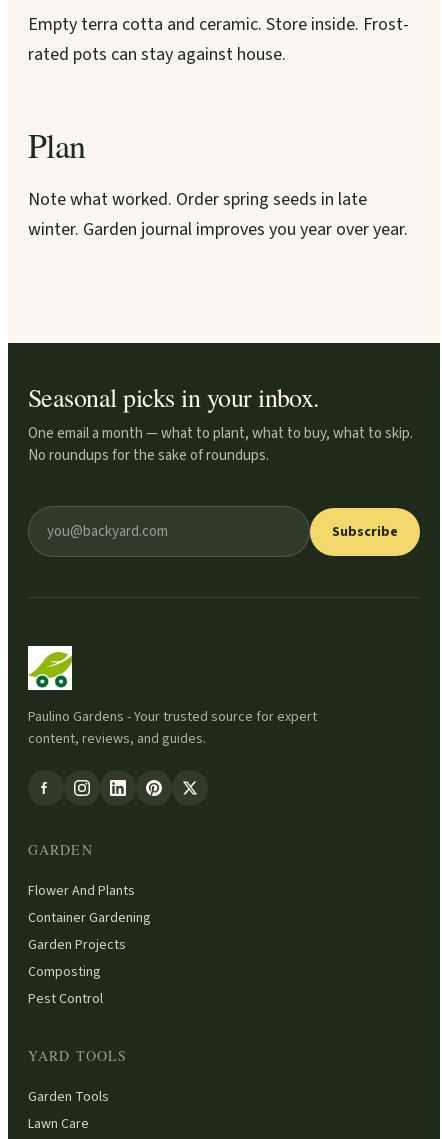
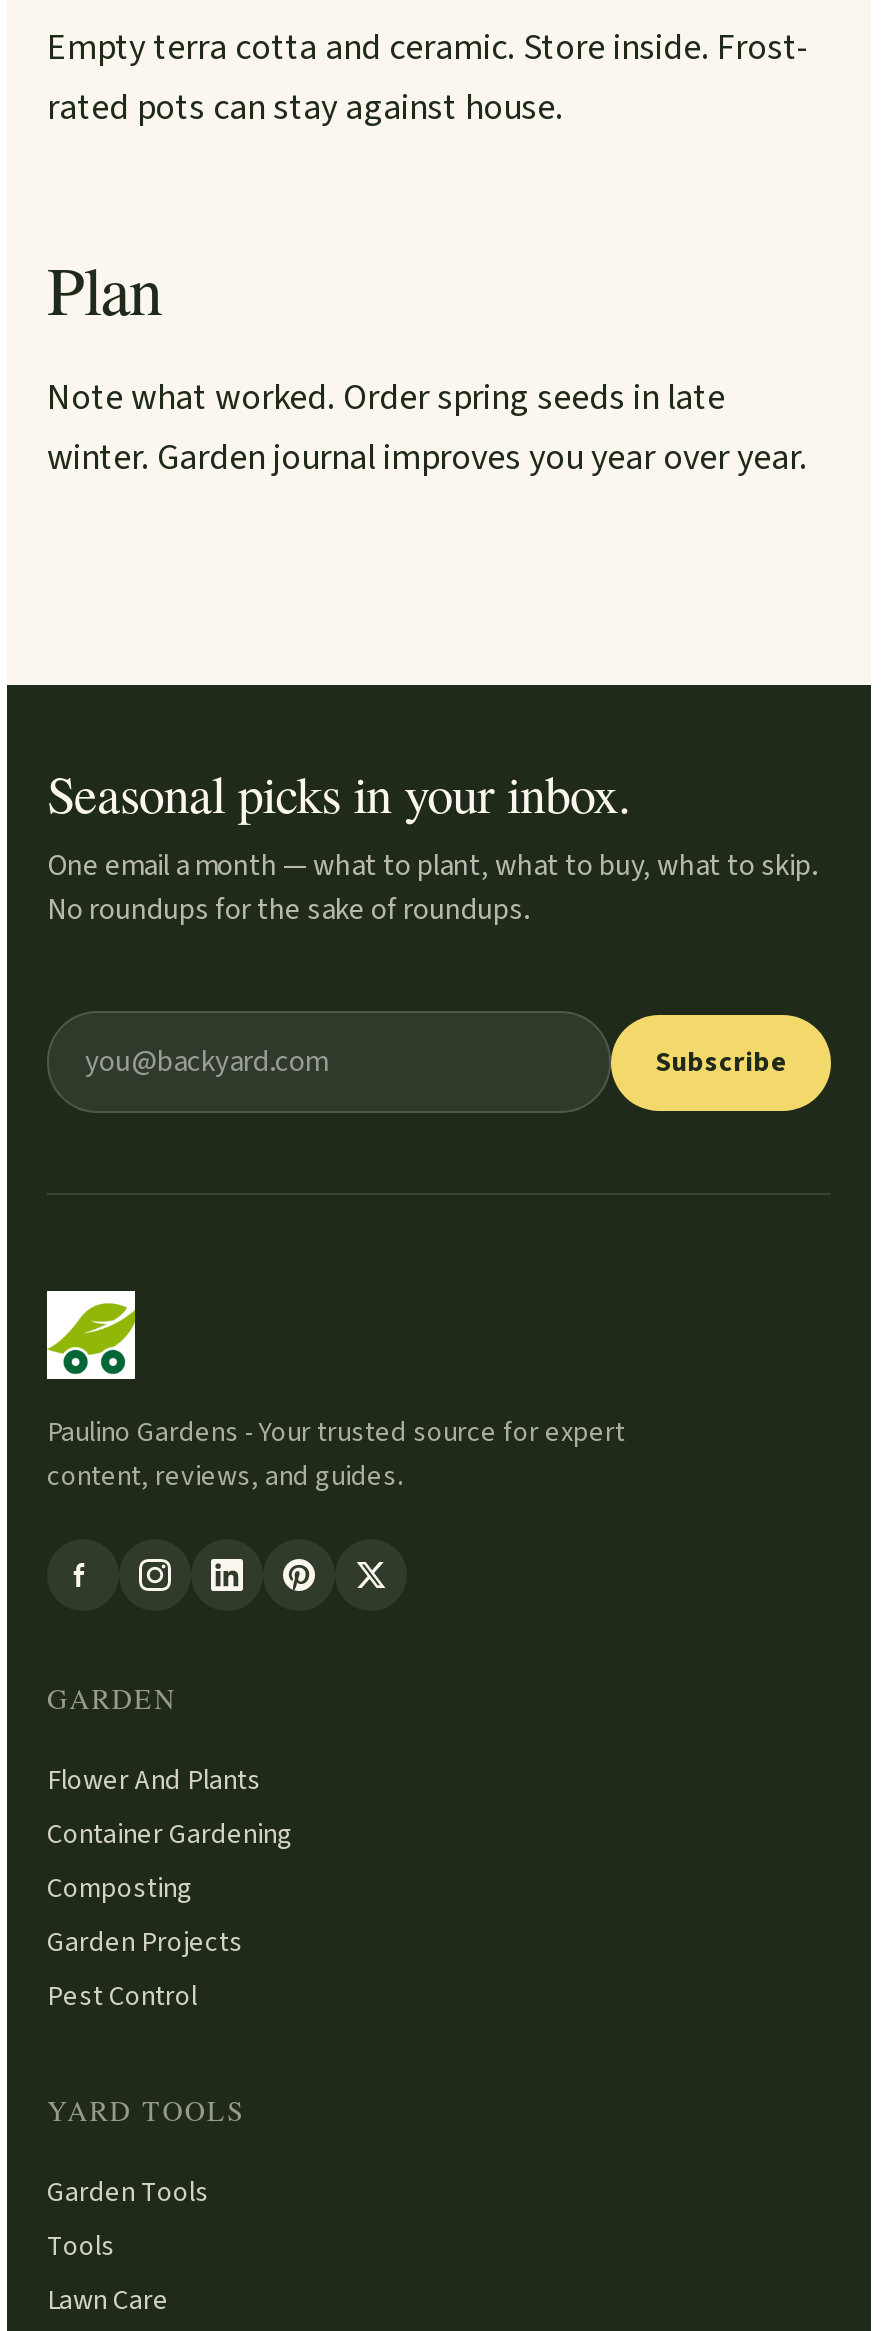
moved up: Composting

+ Tools
